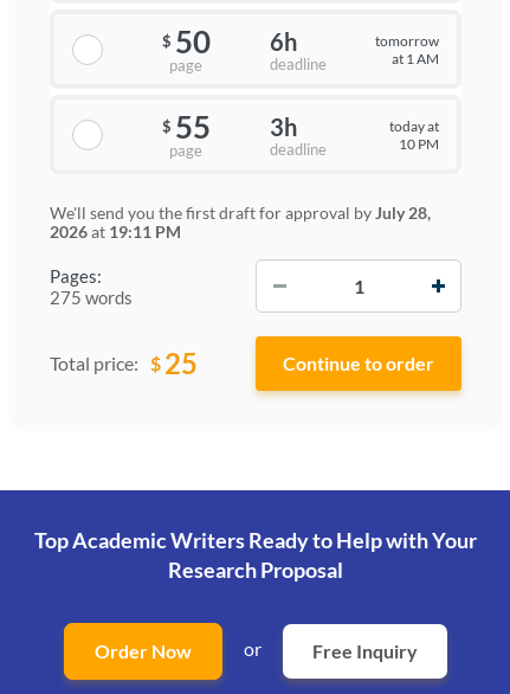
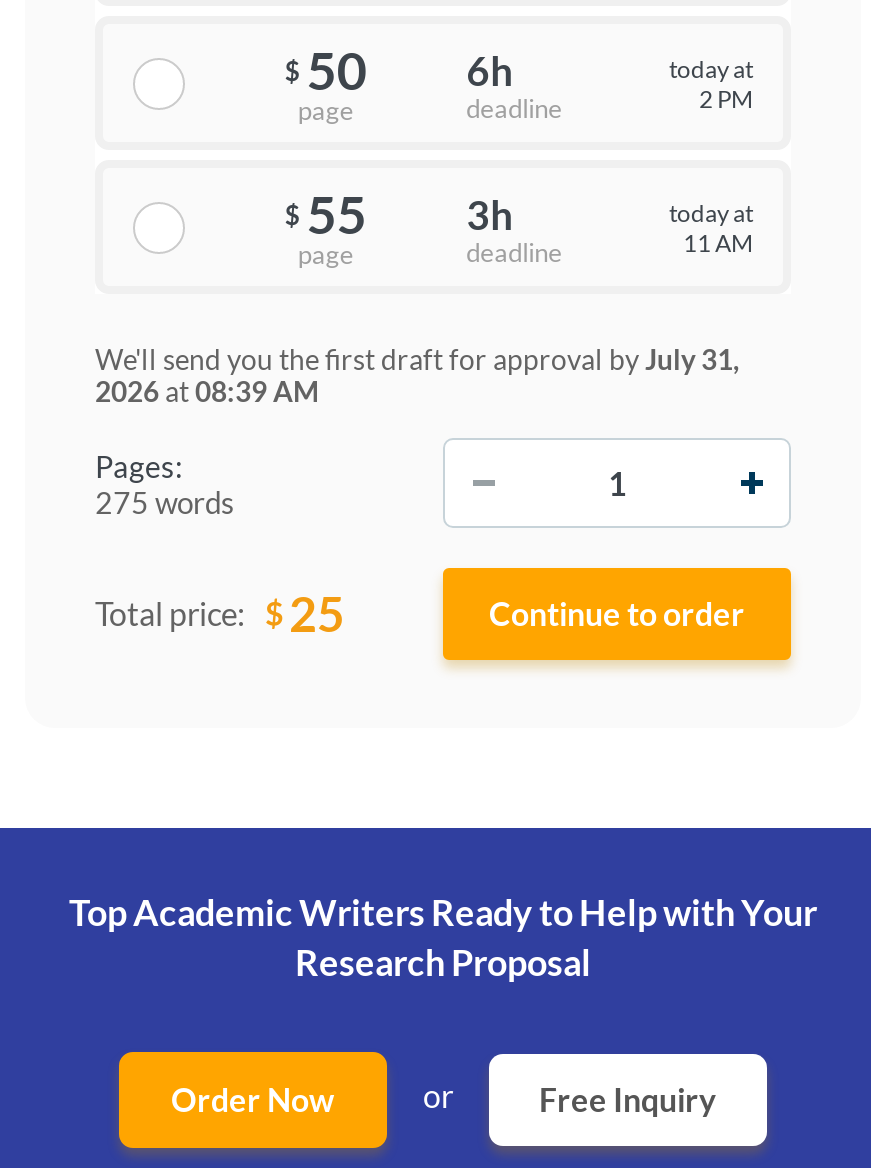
- tomorrow
- at 1 AM
+ today at
+ 2 PM

- 10 PM
+ 11 AM

- We'll send you the first draft for approval by July 28,
- 2026 at 19:11 PM
+ We'll send you the first draft for approval by July 31,
+ 2026 at 08:39 AM
